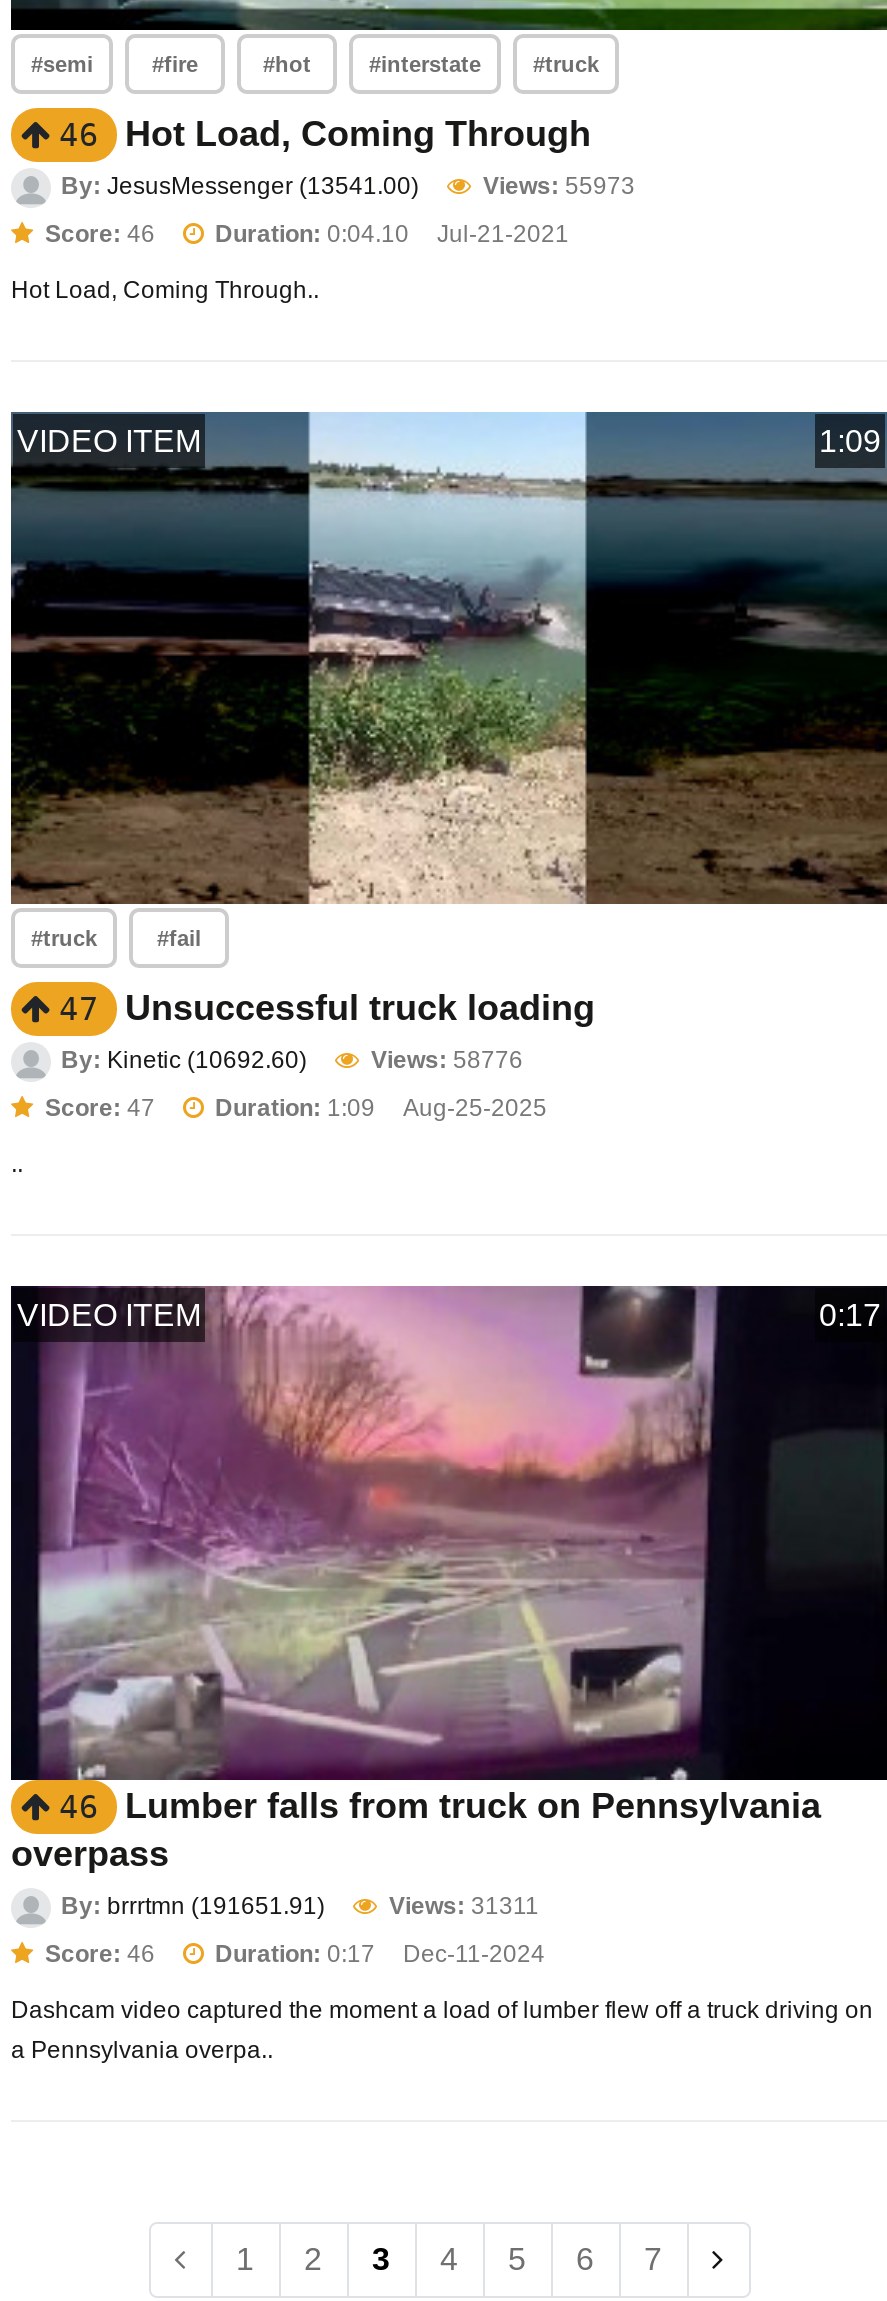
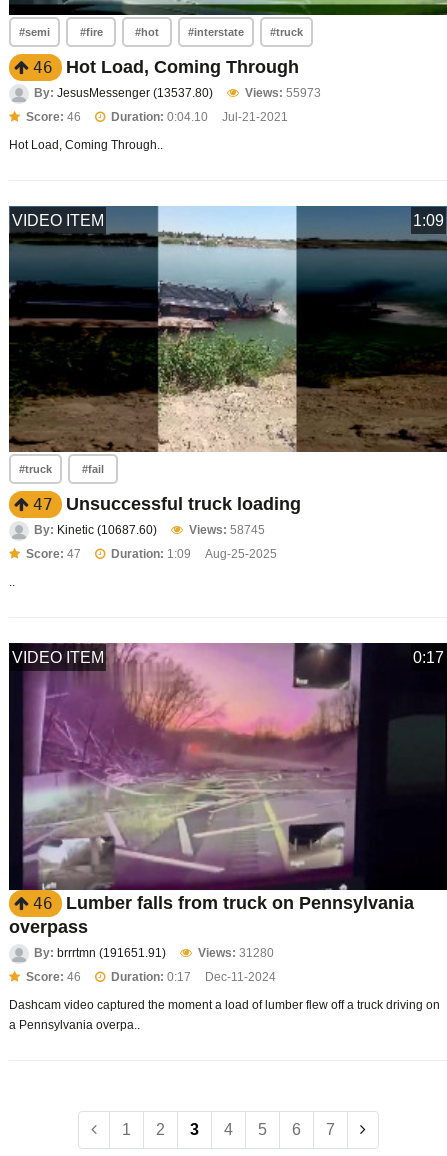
- By: JesusMessenger (13541.00)
+ By: JesusMessenger (13537.80)

- By: Kinetic (10692.60)
+ By: Kinetic (10687.60)

- Views: 58776
+ Views: 58745

- Views: 31311
+ Views: 31280
